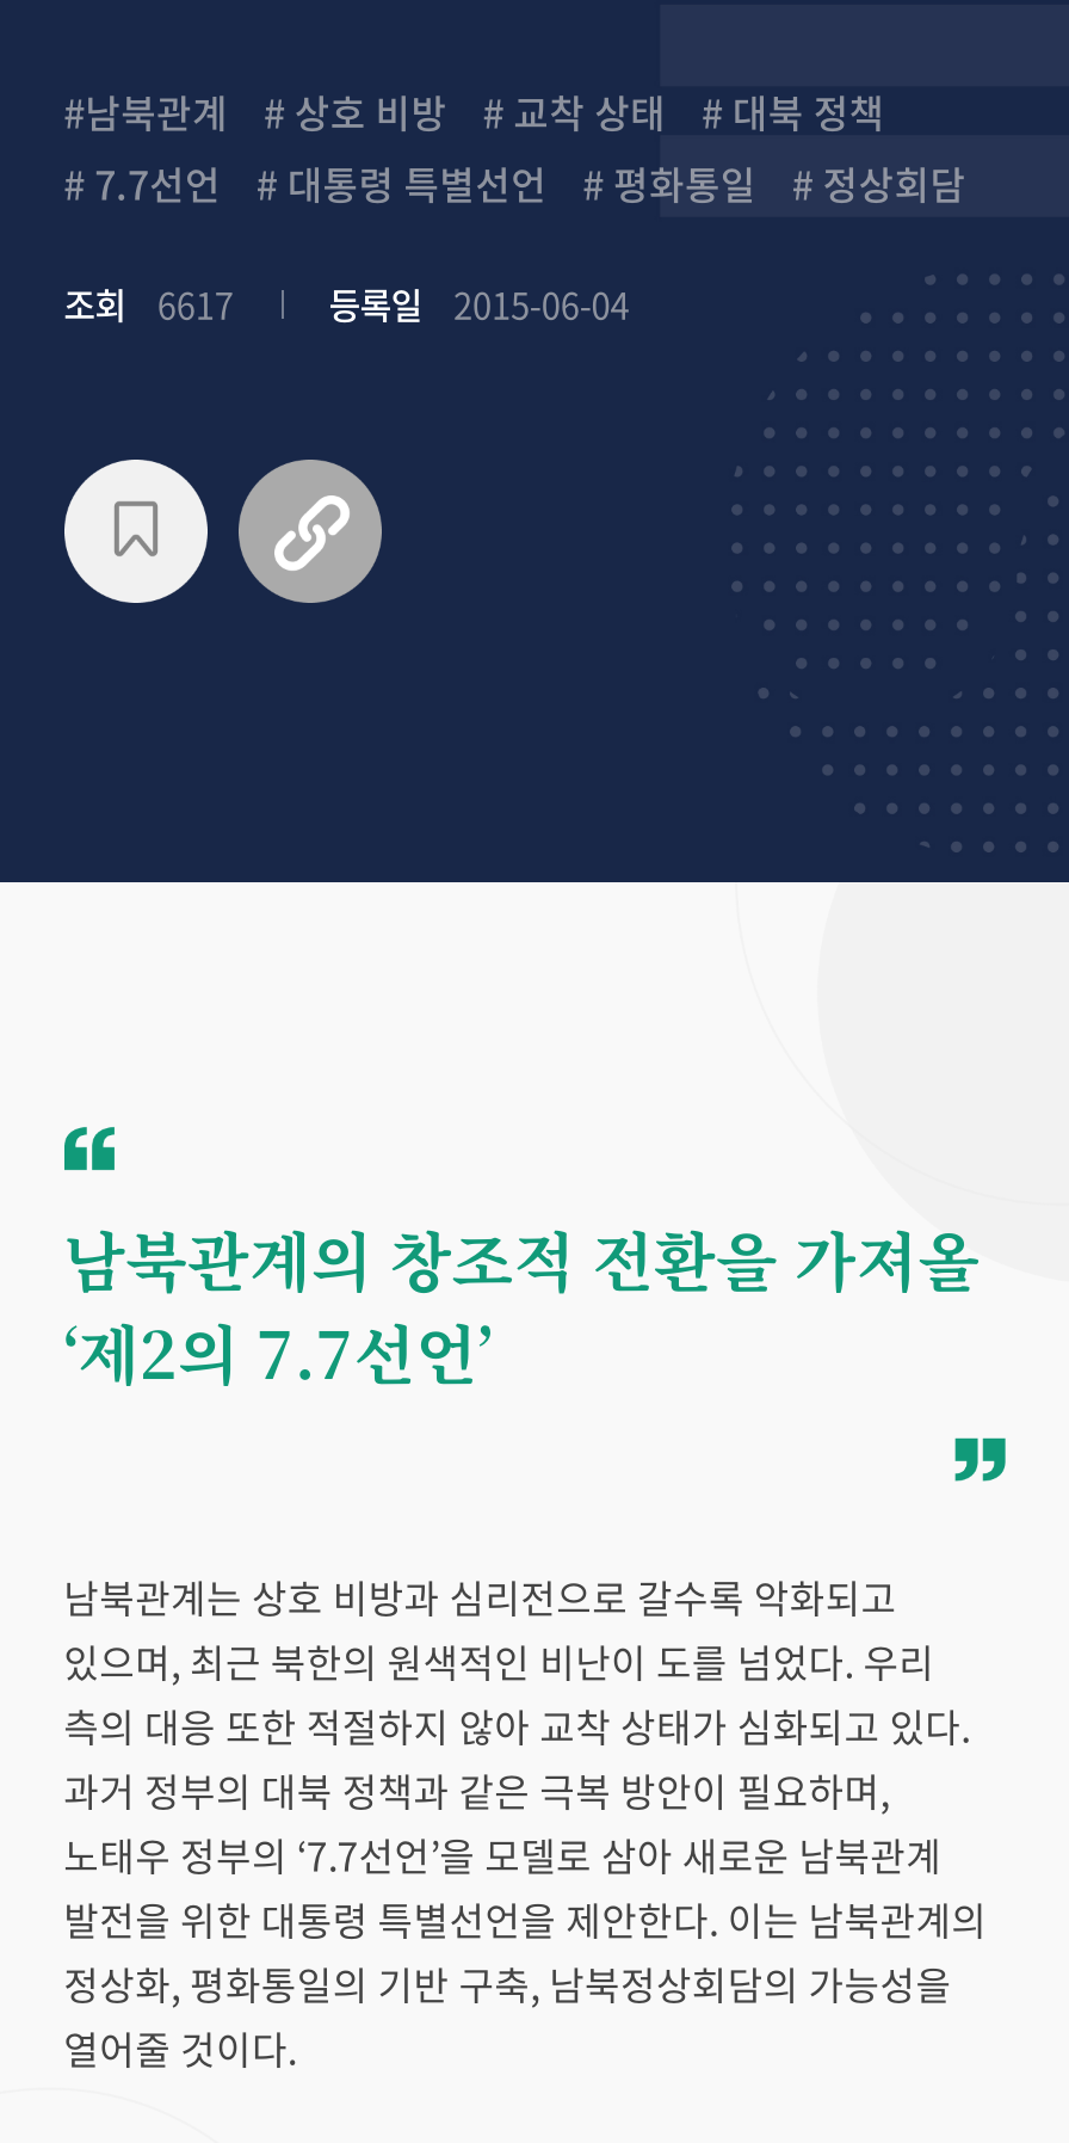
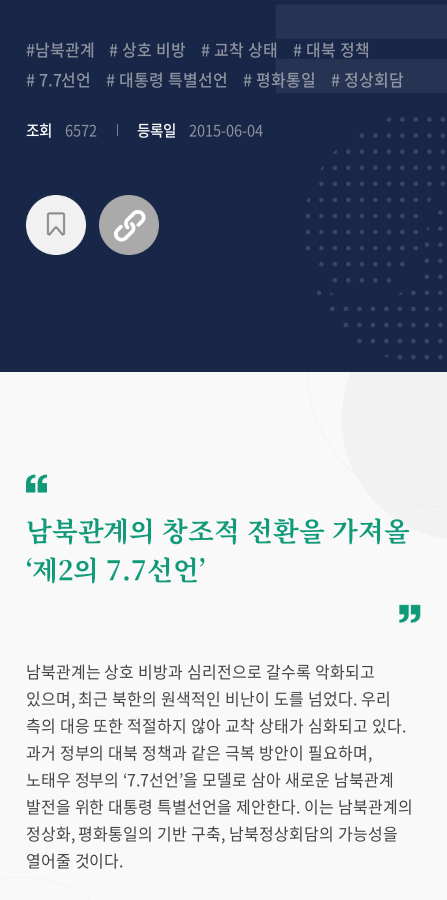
- 조회 6617 등록일 2015-06-04
+ 조회 6572 등록일 2015-06-04
